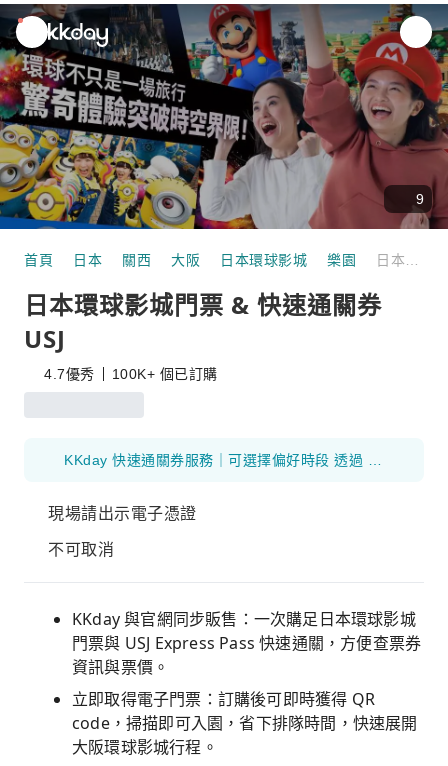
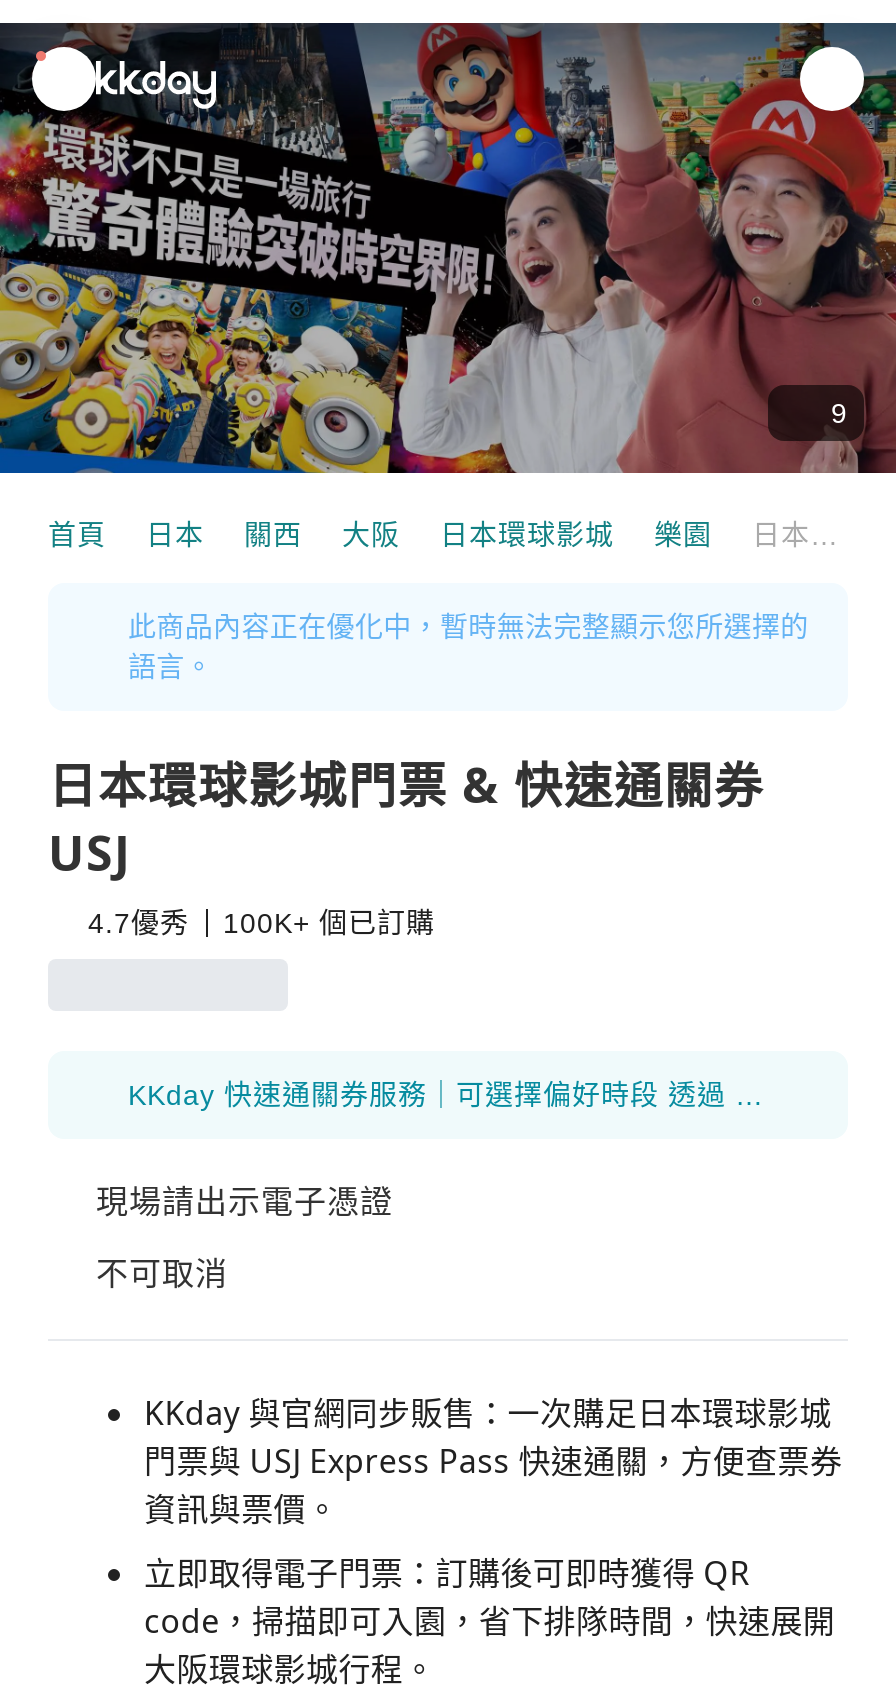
+ 此商品內容正在優化中，暫時無法完整顯示您所選擇的
+ 語言。
